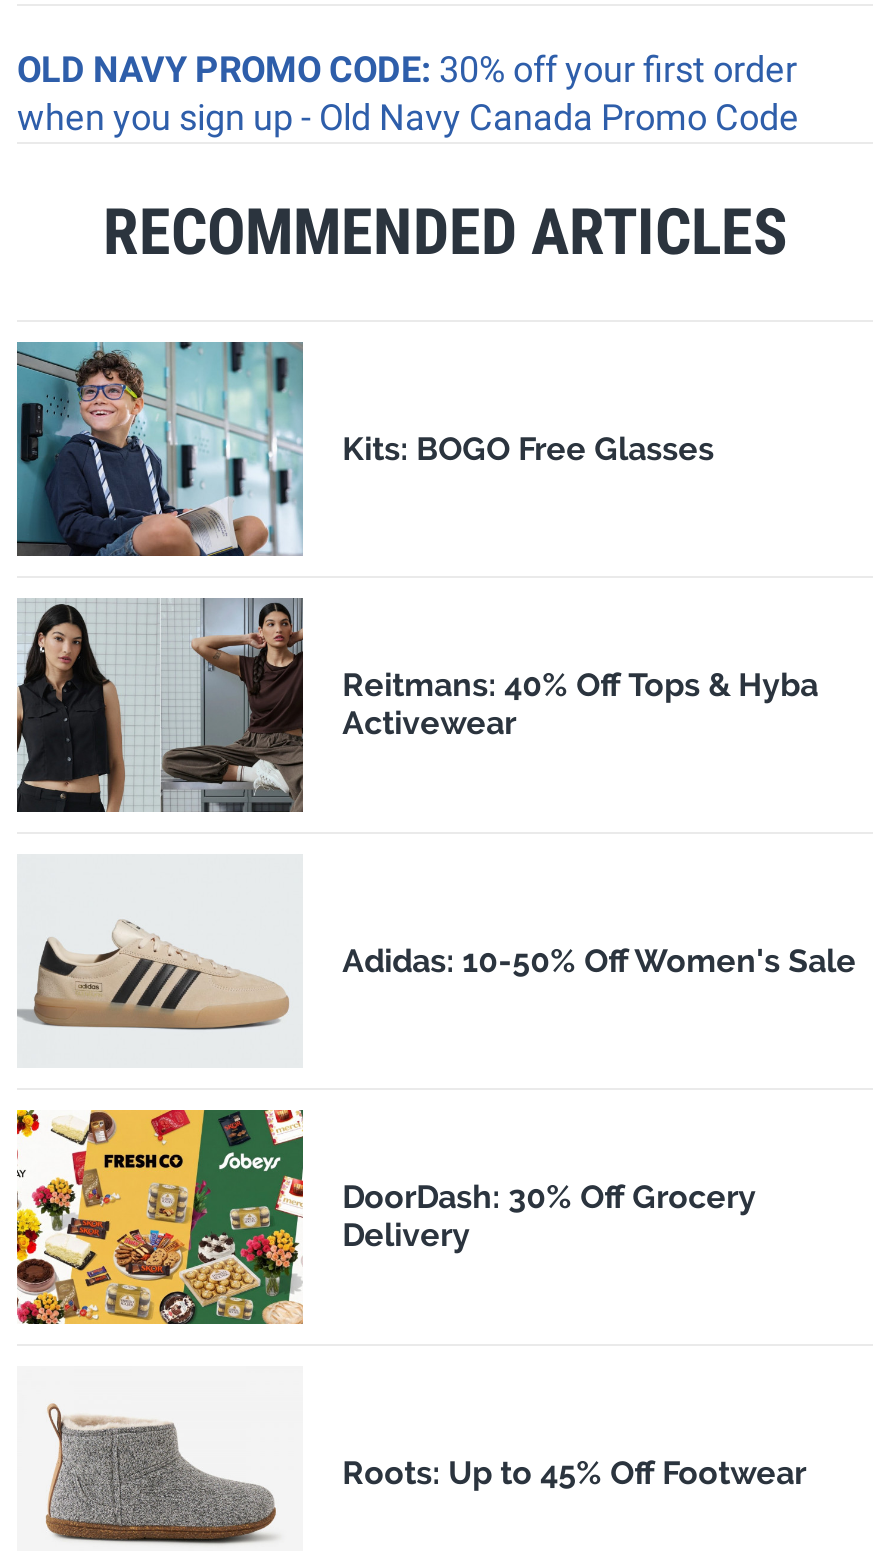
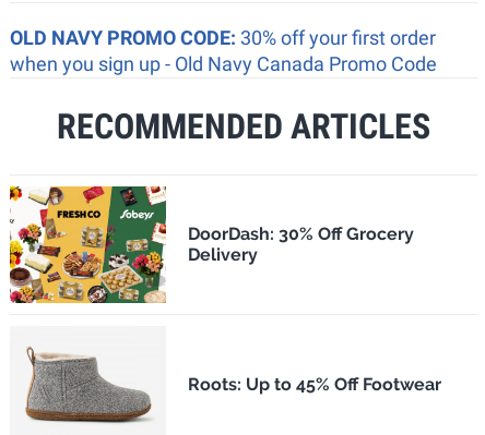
- [image]
- Kits: BOGO Free Glasses

- [image]
- Reitmans: 40% Off Tops & Hyba
- Activewear

- [image]
- Adidas: 10-50% Off Women's Sale
